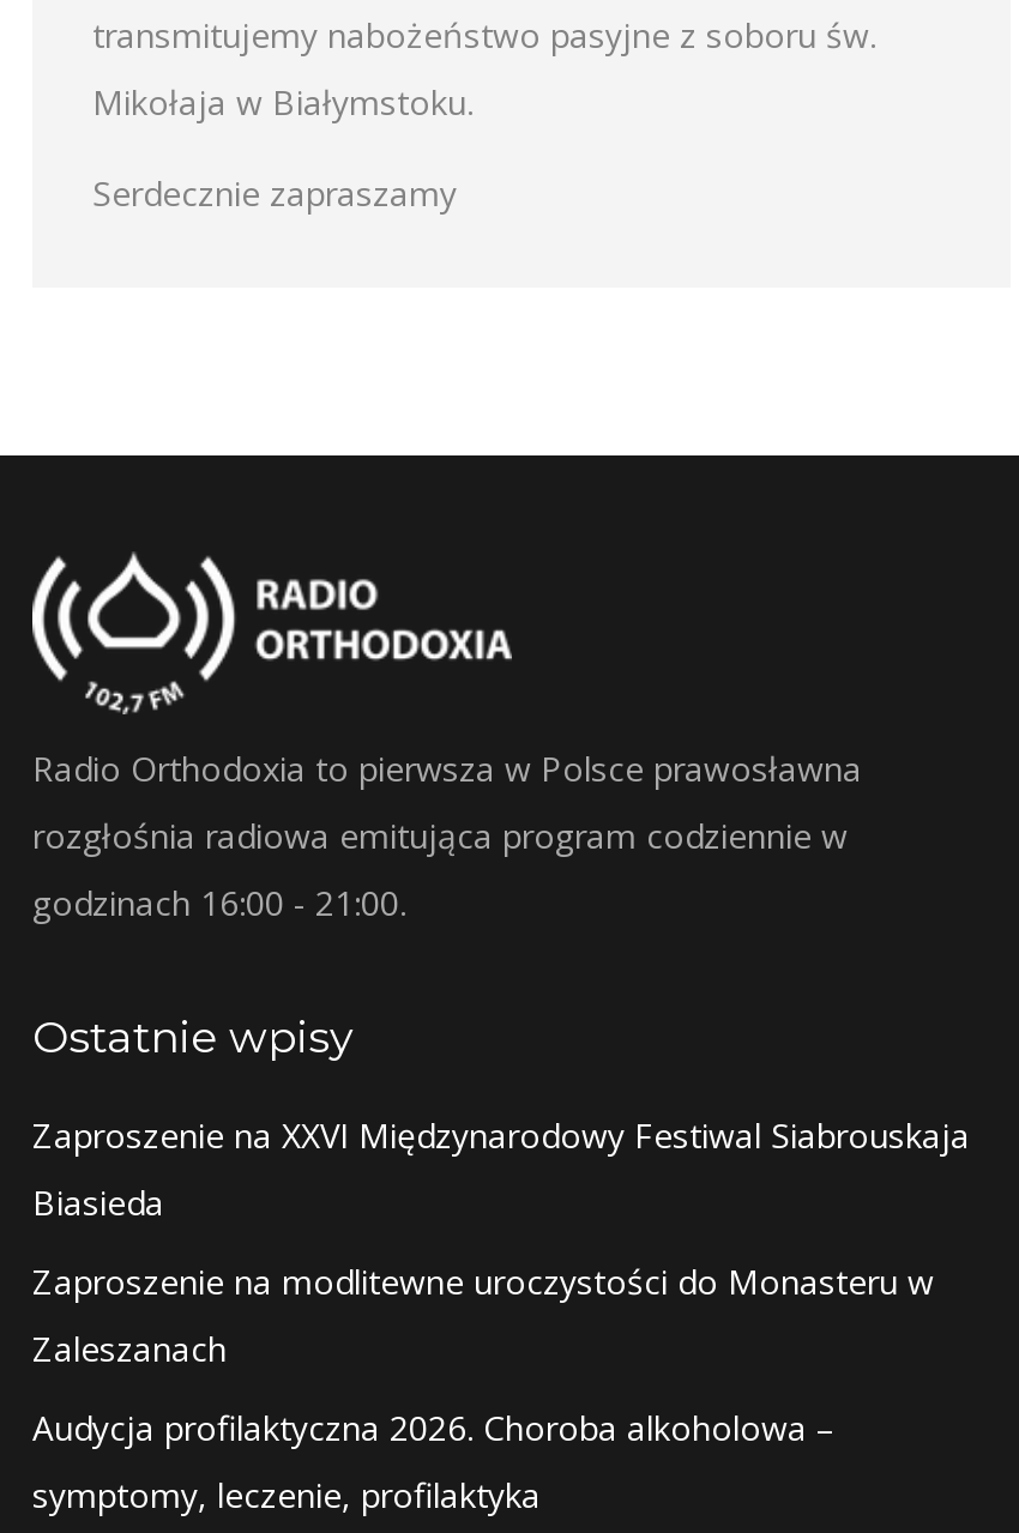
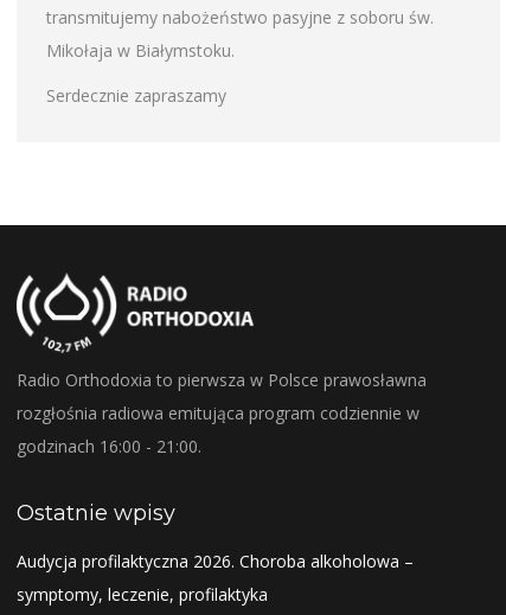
- Zaproszenie na XXVI Międzynarodowy Festiwal Siabrouskaja
- Biasieda
- Zaproszenie na modlitewne uroczystości do Monasteru w
- Zaleszanach
